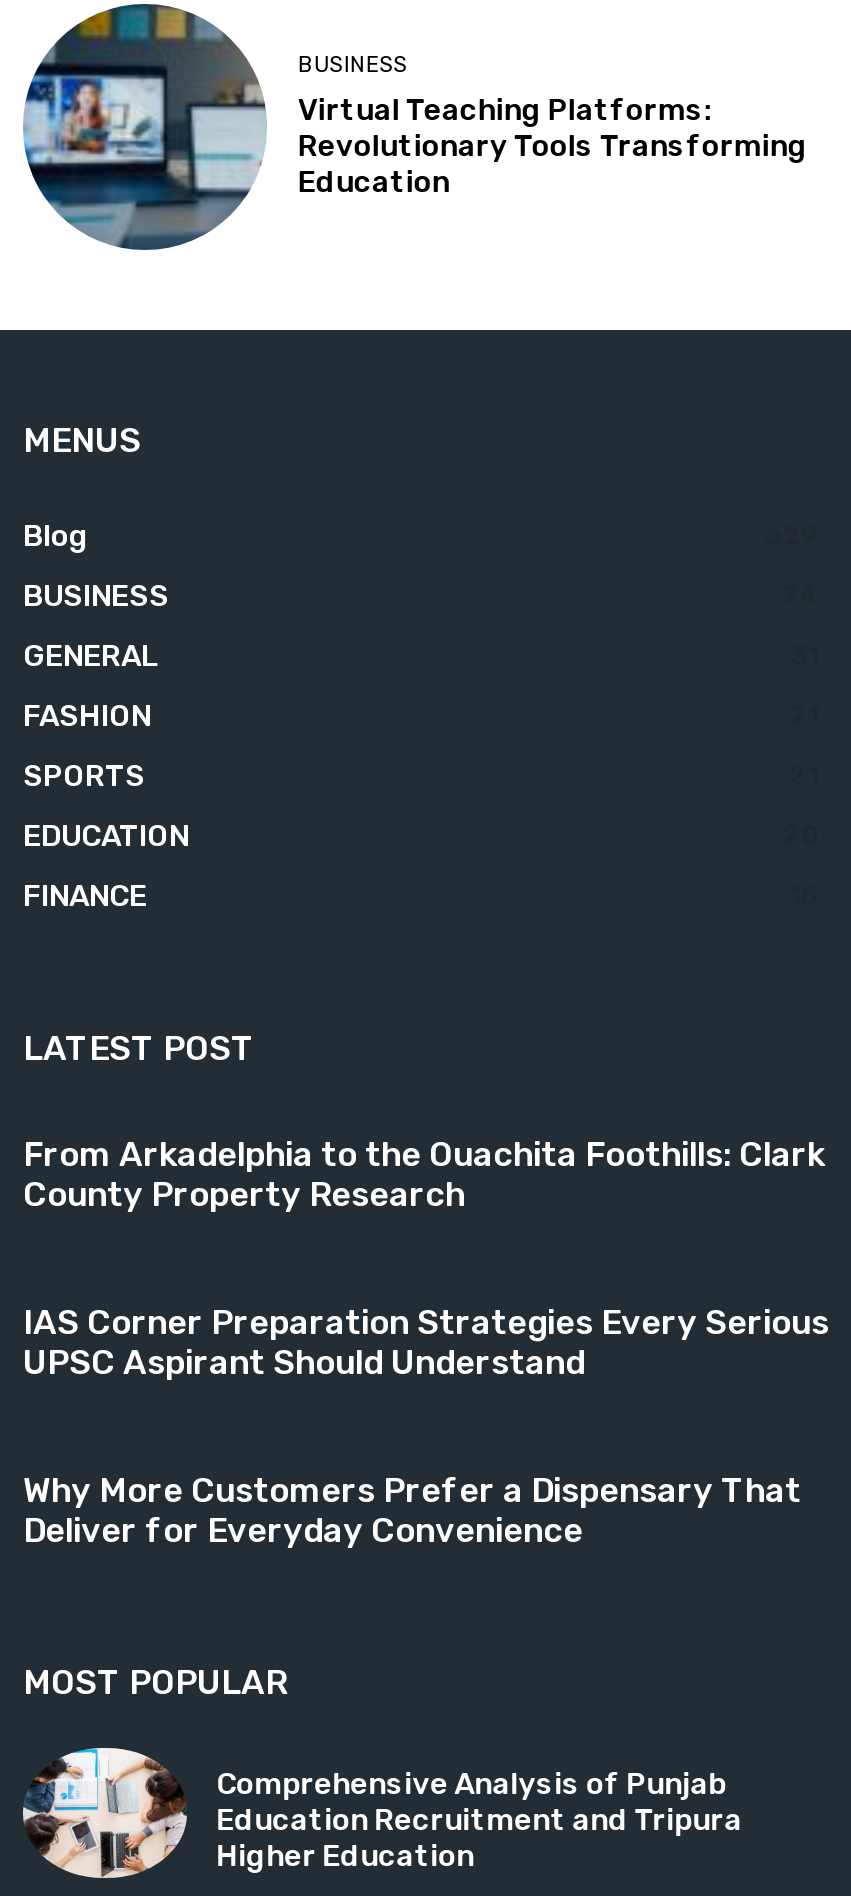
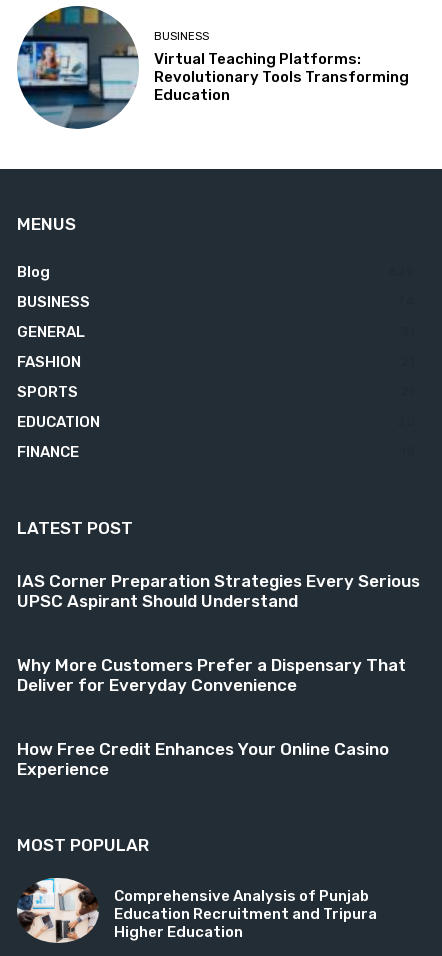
- From Arkadelphia to the Ouachita Foothills: Clark
- County Property Research

moved up: IAS Corner Preparation Strategies Every Serious | UPSC Aspirant Should Understand | Why More Customers Prefer a Dispensary That | Deliver for Everyday Convenience

+ How Free Credit Enhances Your Online Casino
+ Experience
